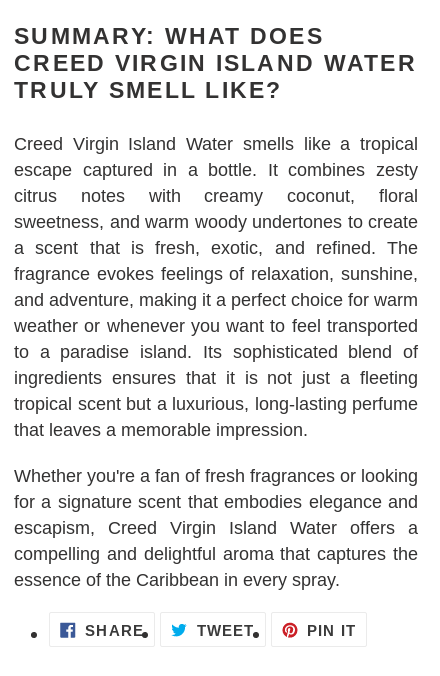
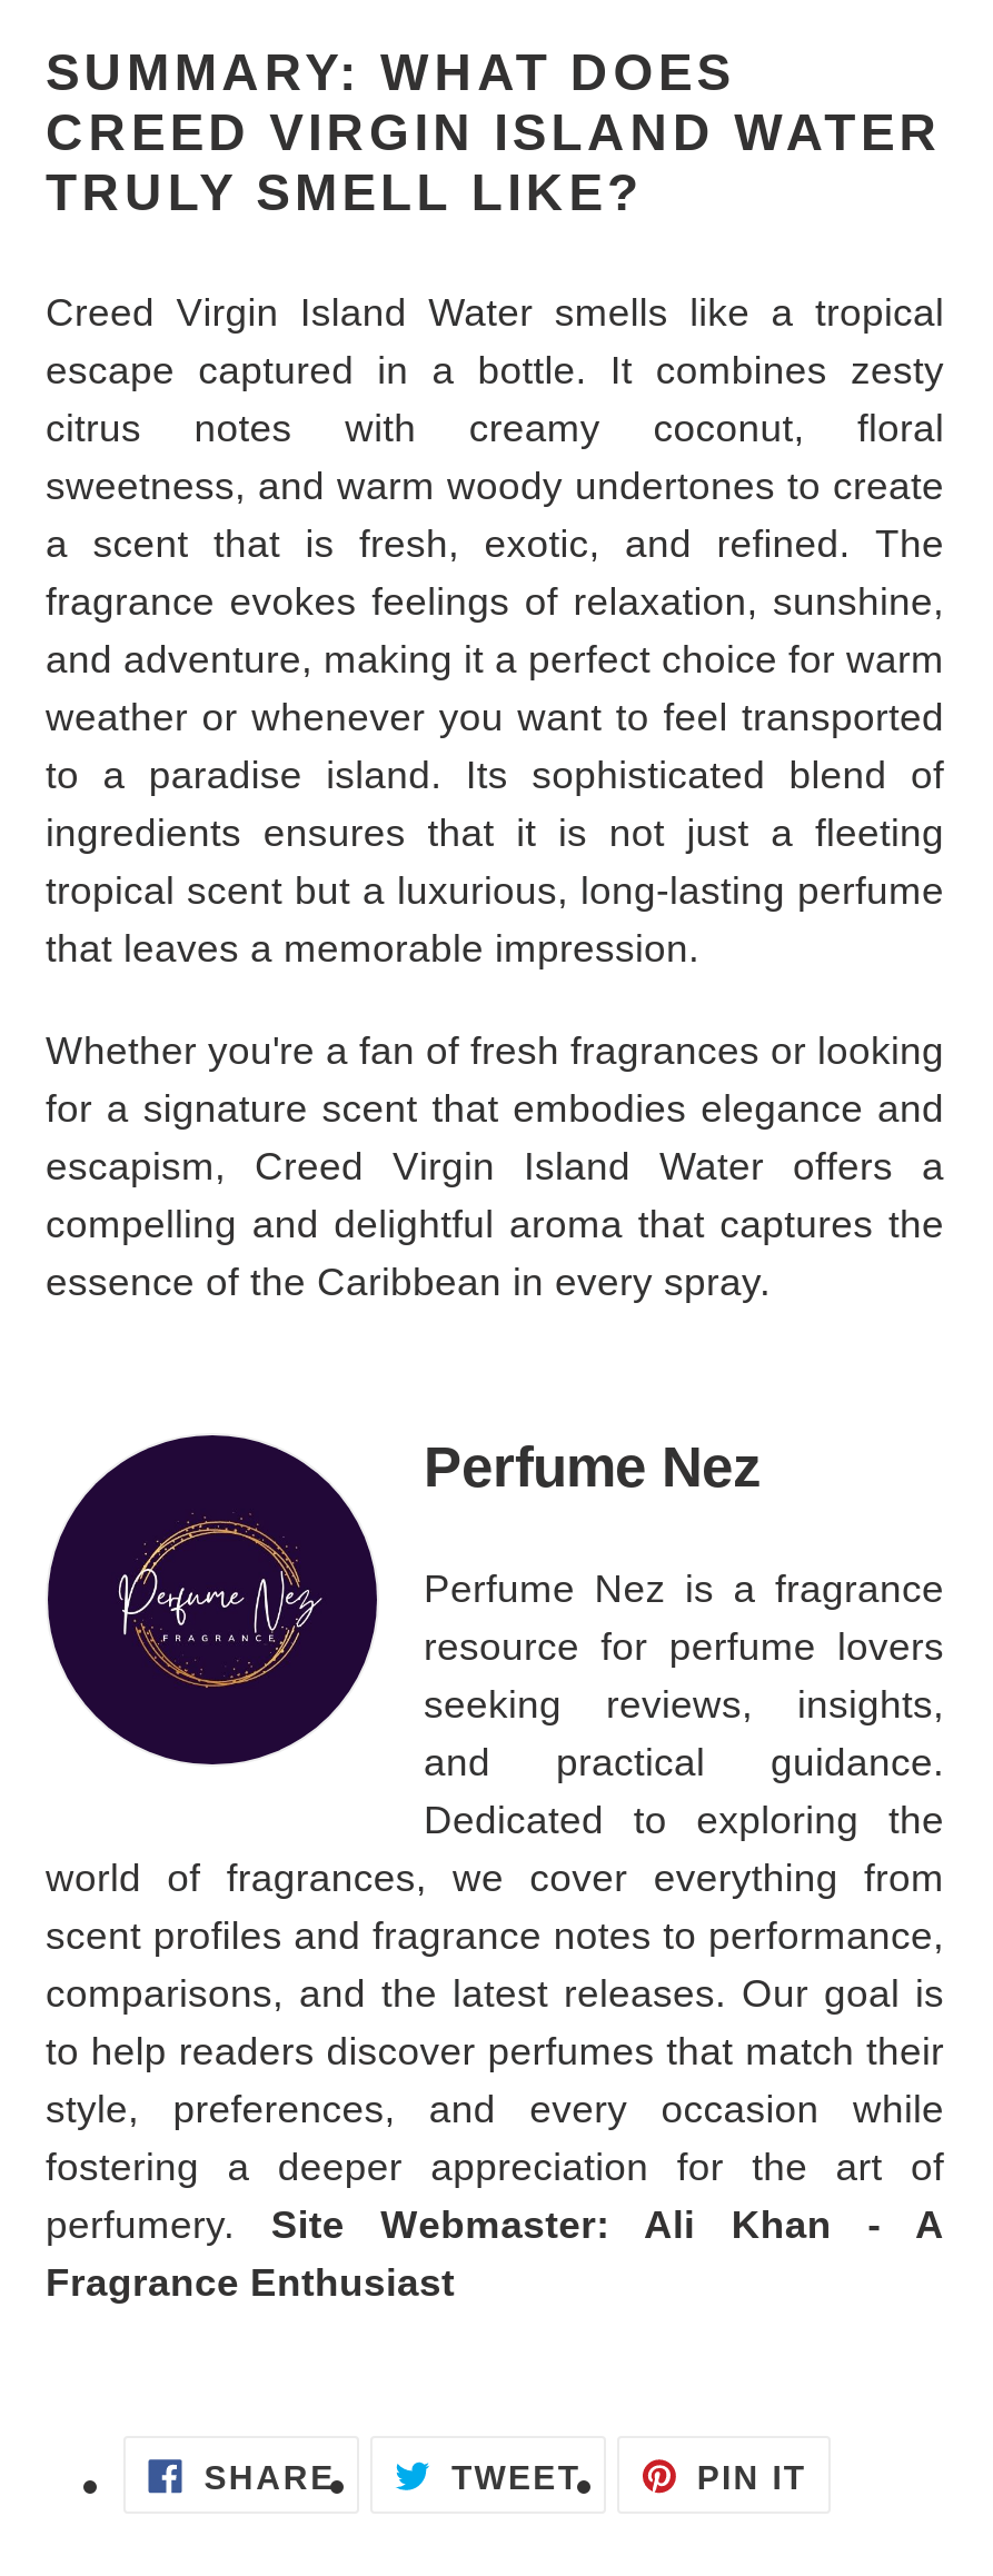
+ [image]
+ Perfume Nez
+ Perfume Nez is a fragrance
+ resource for perfume lovers
+ seeking reviews, insights,
+ and practical guidance.
+ Dedicated to exploring the
+ world of fragrances, we cover everything from
+ scent profiles and fragrance notes to performance,
+ comparisons, and the latest releases. Our goal is
+ to help readers discover perfumes that match their
+ style, preferences, and every occasion while
+ fostering a deeper appreciation for the art of
+ perfumery. Site Webmaster: Ali Khan - A
+ Fragrance Enthusiast
